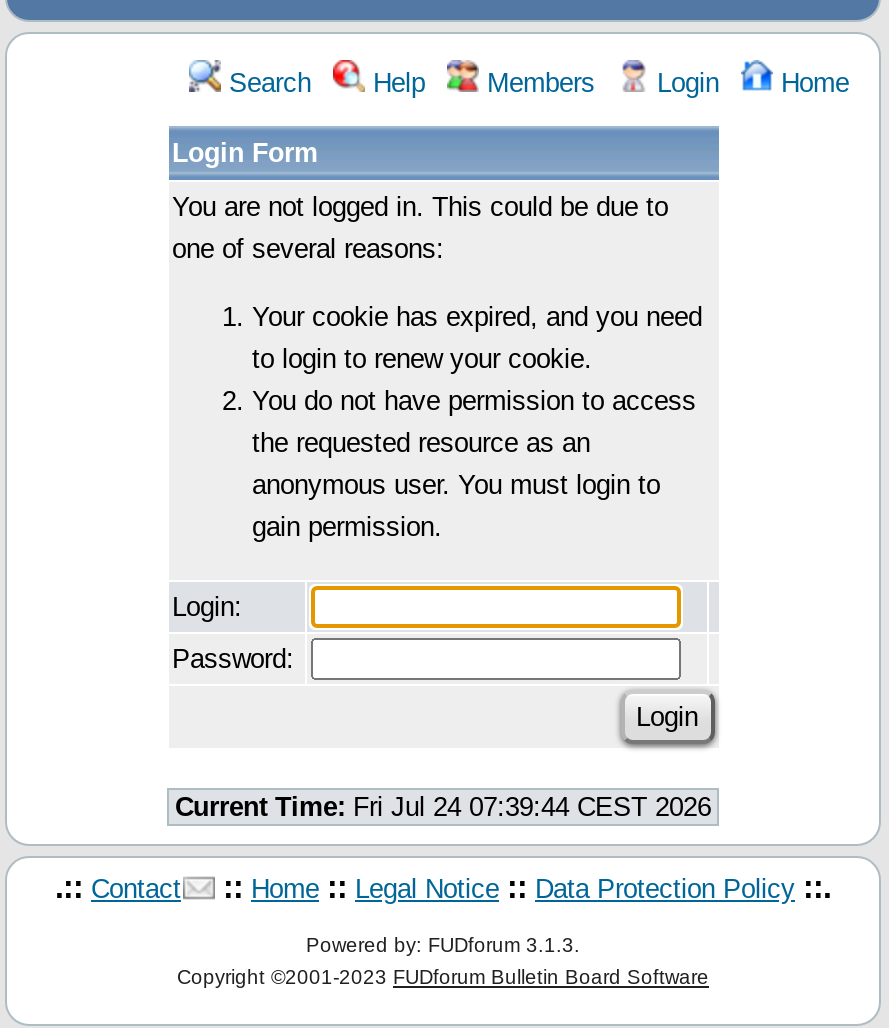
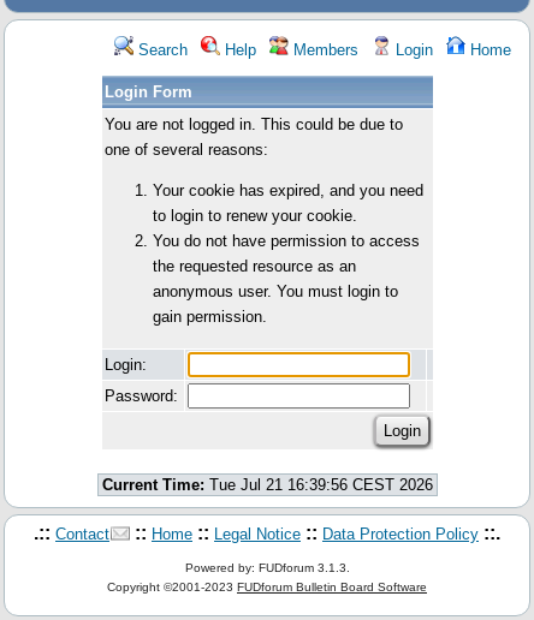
- Current Time: Fri Jul 24 07:39:44 CEST 2026
+ Current Time: Tue Jul 21 16:39:56 CEST 2026
